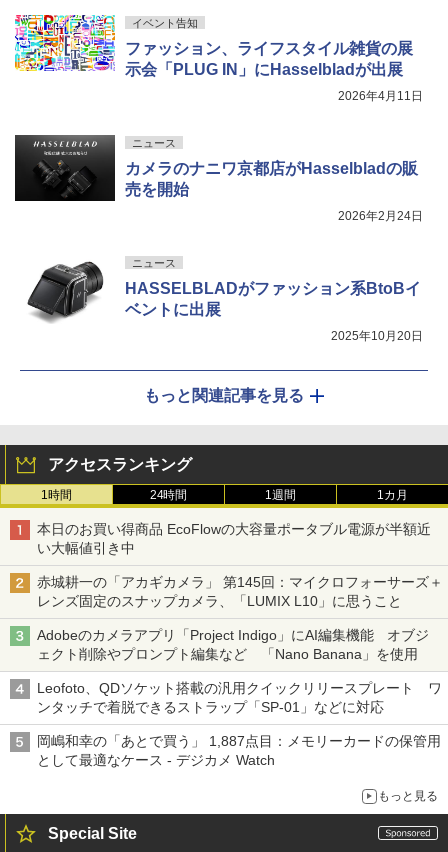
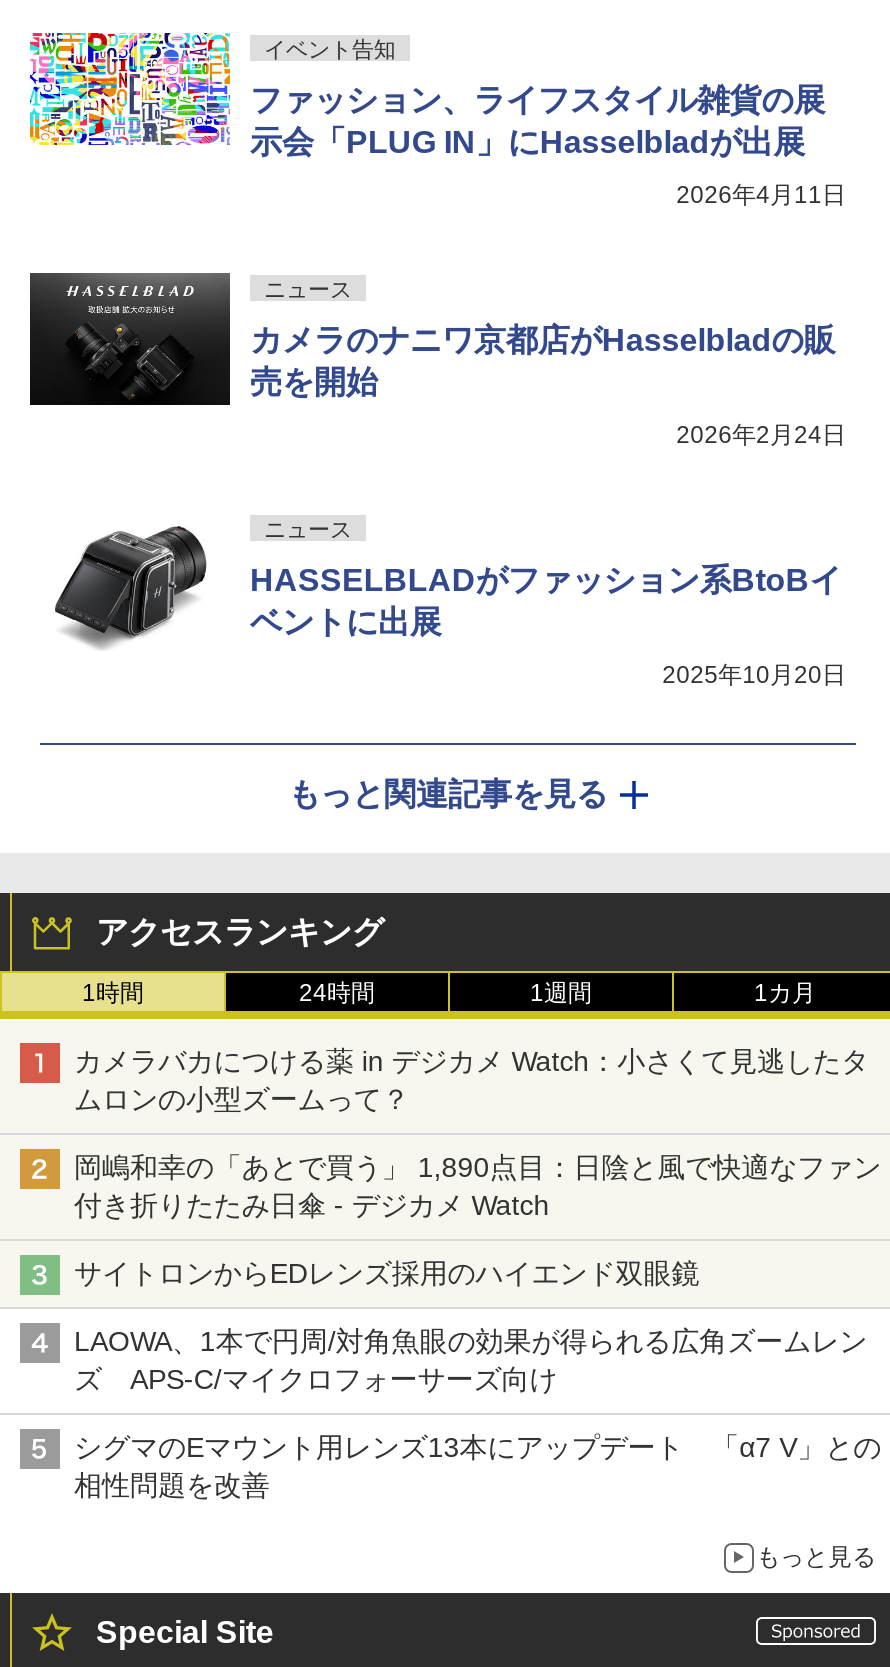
- 本日のお買い得商品 EcoFlowの大容量ポータブル電源が半額近
- い大幅値引き中
+ カメラバカにつける薬 in デジカメ Watch：小さくて見逃したタ
+ ムロンの小型ズームって？

- 赤城耕一の「アカギカメラ」 第145回：マイクロフォーサーズ＋
- レンズ固定のスナップカメラ、「LUMIX L10」に思うこと
+ 岡嶋和幸の「あとで買う」 1,890点目：日陰と風で快適なファン
+ 付き折りたたみ日傘 - デジカメ Watch

- Adobeのカメラアプリ「Project Indigo」にAI編集機能 オブジ
- ェクト削除やプロンプト編集など 「Nano Banana」を使用
+ サイトロンからEDレンズ採用のハイエンド双眼鏡

- Leofoto、QDソケット搭載の汎用クイックリリースプレート ワ
- ンタッチで着脱できるストラップ「SP-01」などに対応
+ LAOWA、1本で円周/対角魚眼の効果が得られる広角ズームレン
+ ズ APS-C/マイクロフォーサーズ向け

- 岡嶋和幸の「あとで買う」 1,887点目：メモリーカードの保管用
- として最適なケース - デジカメ Watch
+ シグマのEマウント用レンズ13本にアップデート 「α7 V」との
+ 相性問題を改善
